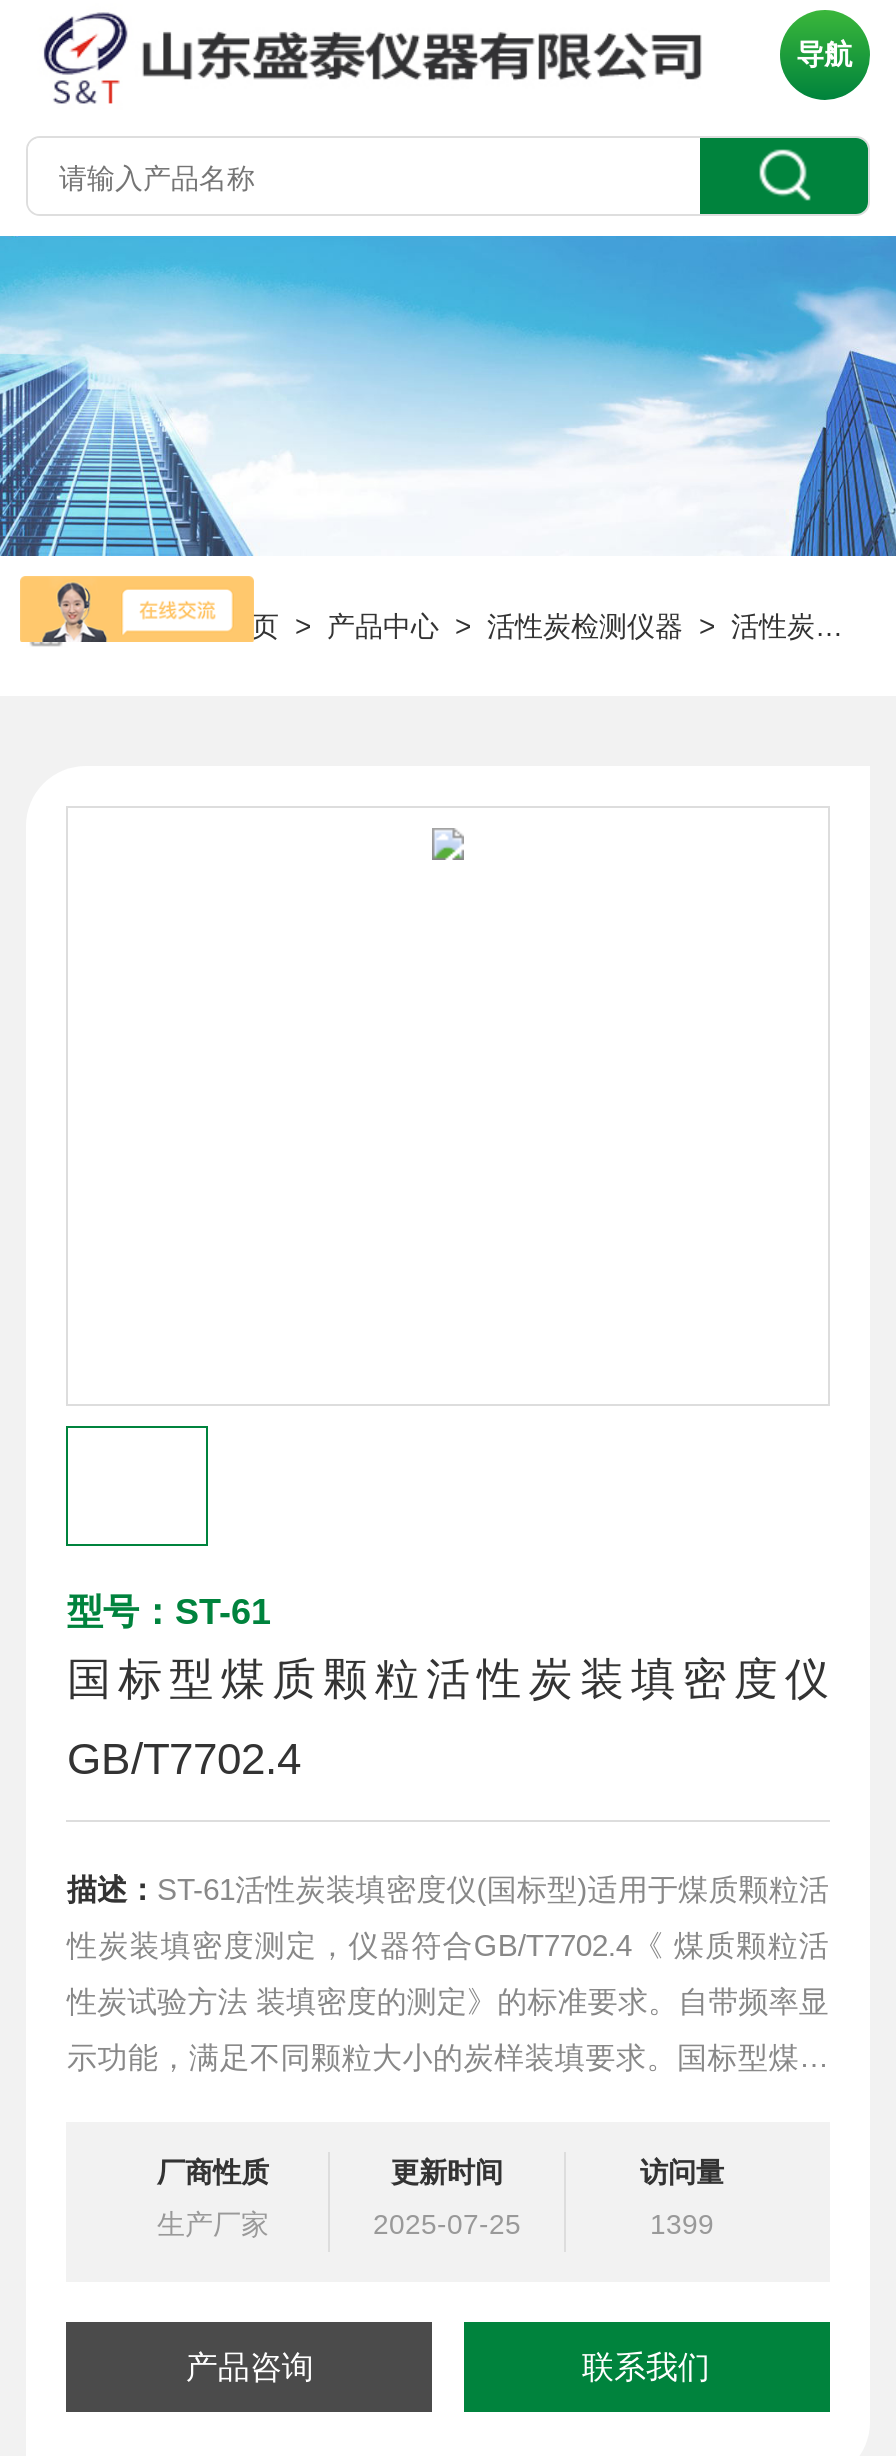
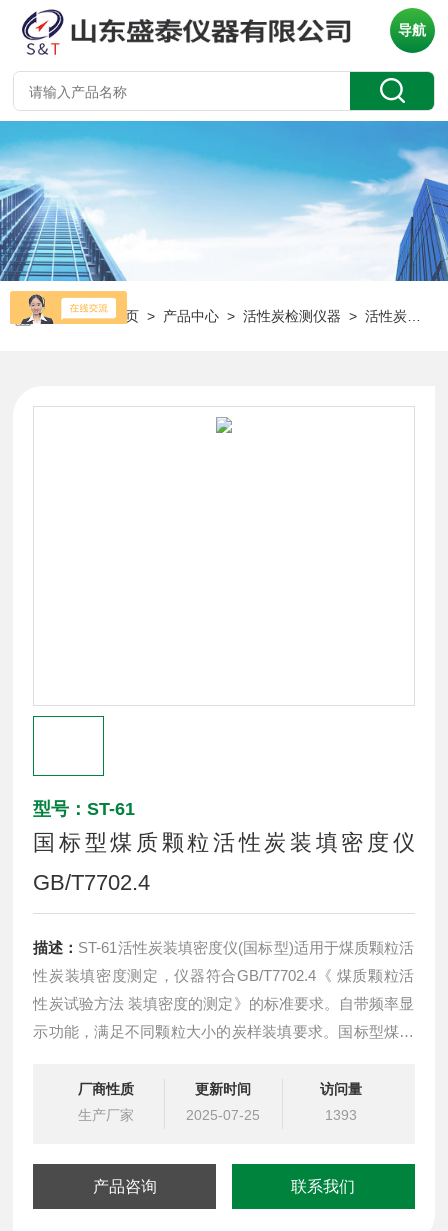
- 1399
+ 1393
